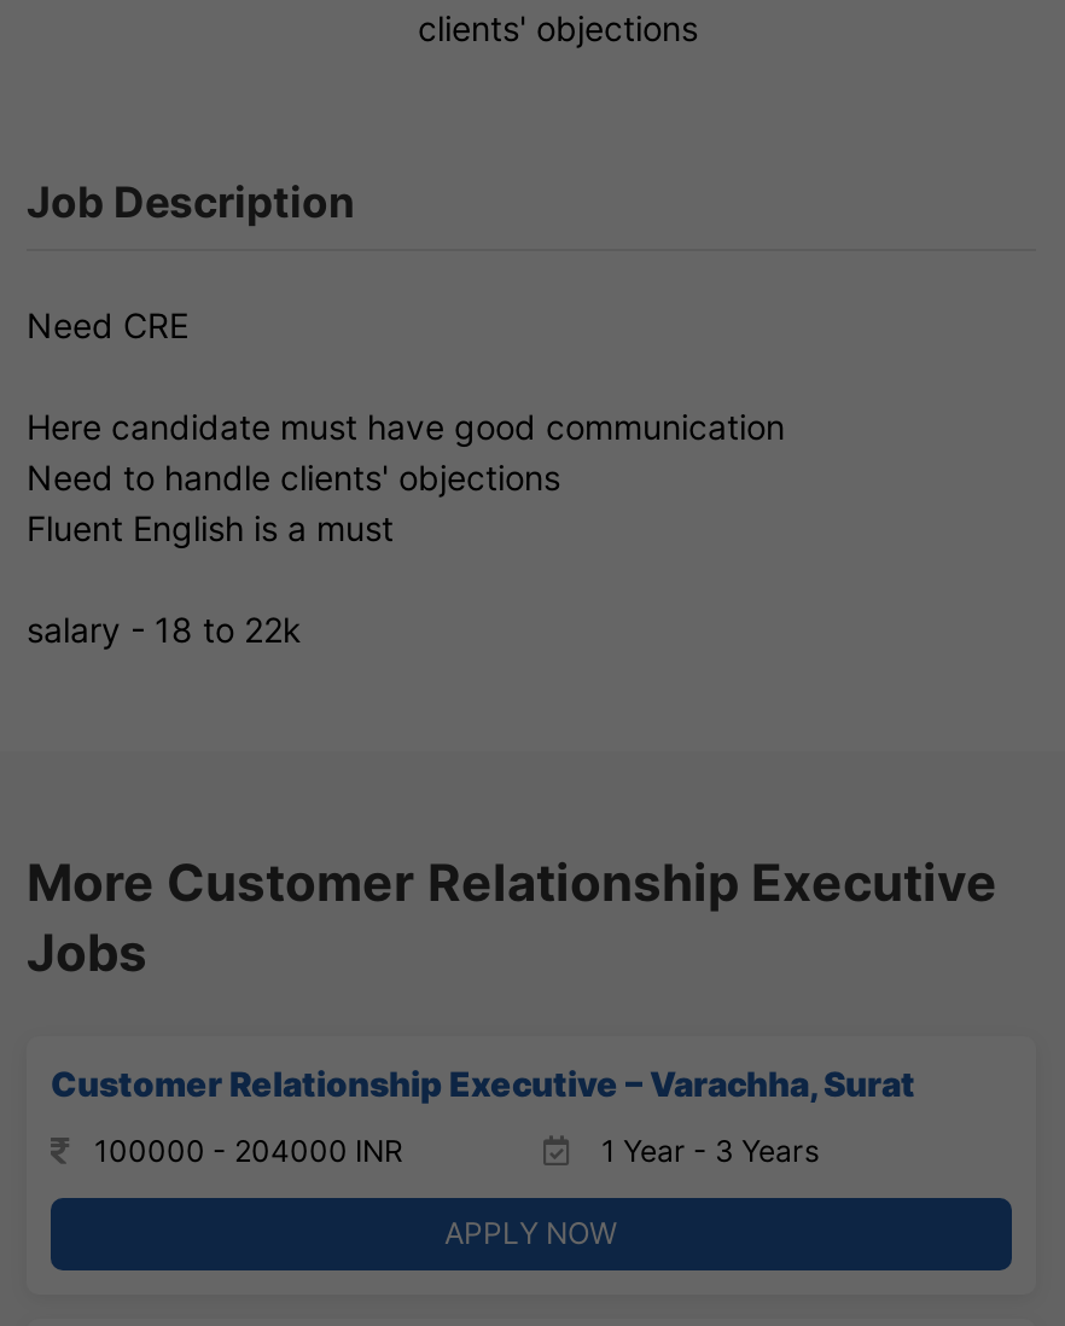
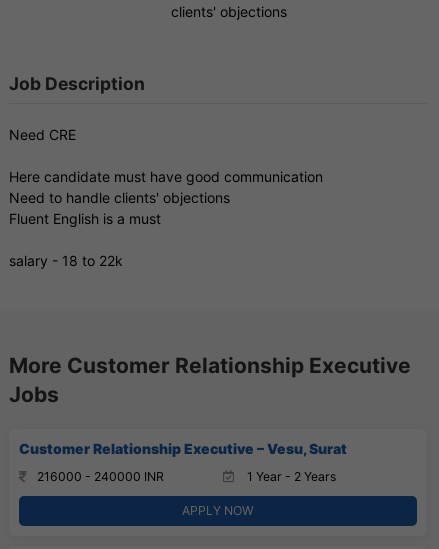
- Customer Relationship Executive – Varachha, Surat
+ Customer Relationship Executive – Vesu, Surat

- 100000 - 204000 INR
+ 216000 - 240000 INR

- 1 Year - 3 Years
+ 1 Year - 2 Years
